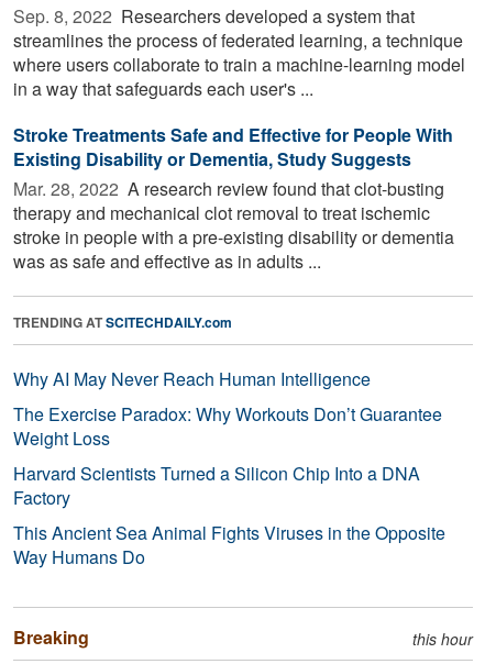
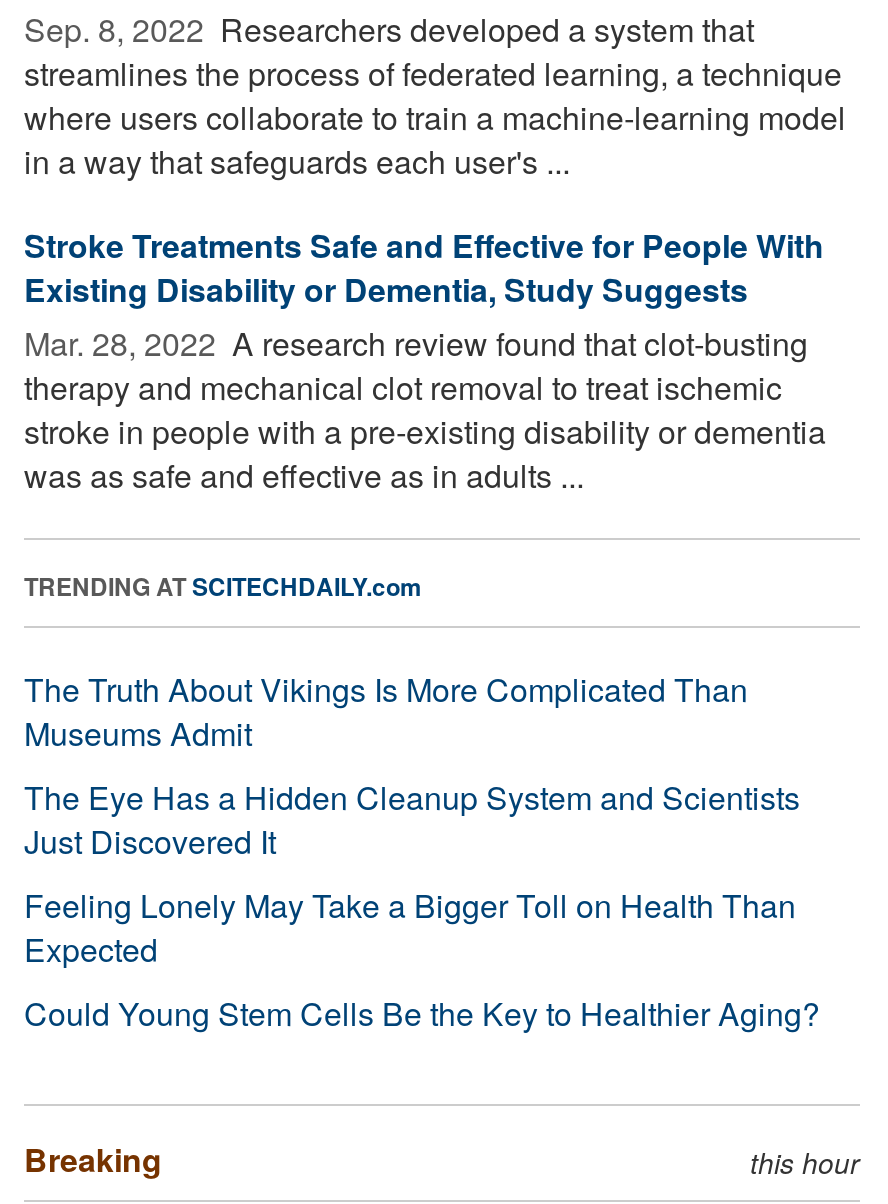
- Why AI May Never Reach Human Intelligence
- The Exercise Paradox: Why Workouts Don’t Guarantee
- Weight Loss
- Harvard Scientists Turned a Silicon Chip Into a DNA
- Factory
- This Ancient Sea Animal Fights Viruses in the Opposite
- Way Humans Do
+ The Truth About Vikings Is More Complicated Than
+ Museums Admit
+ The Eye Has a Hidden Cleanup System and Scientists
+ Just Discovered It
+ Feeling Lonely May Take a Bigger Toll on Health Than
+ Expected
+ Could Young Stem Cells Be the Key to Healthier Aging?
